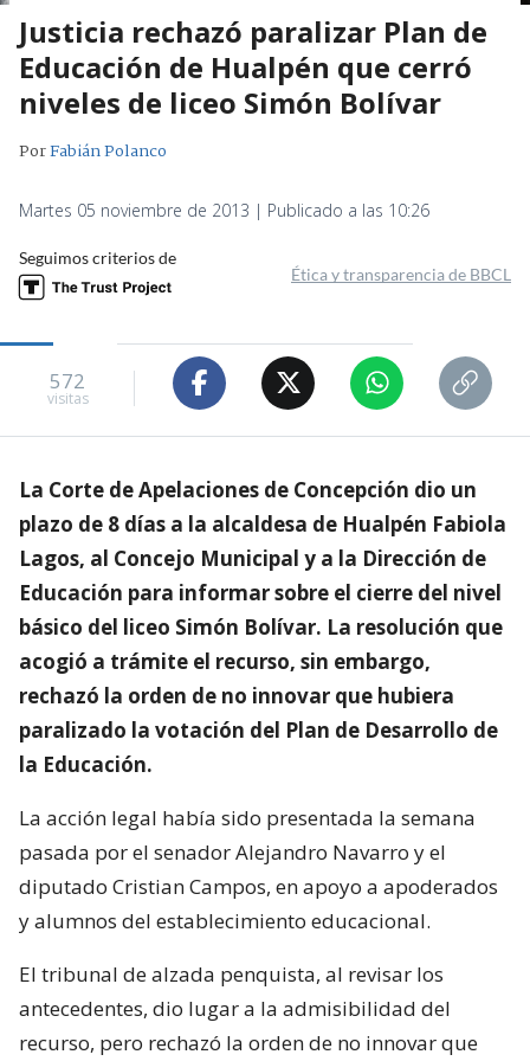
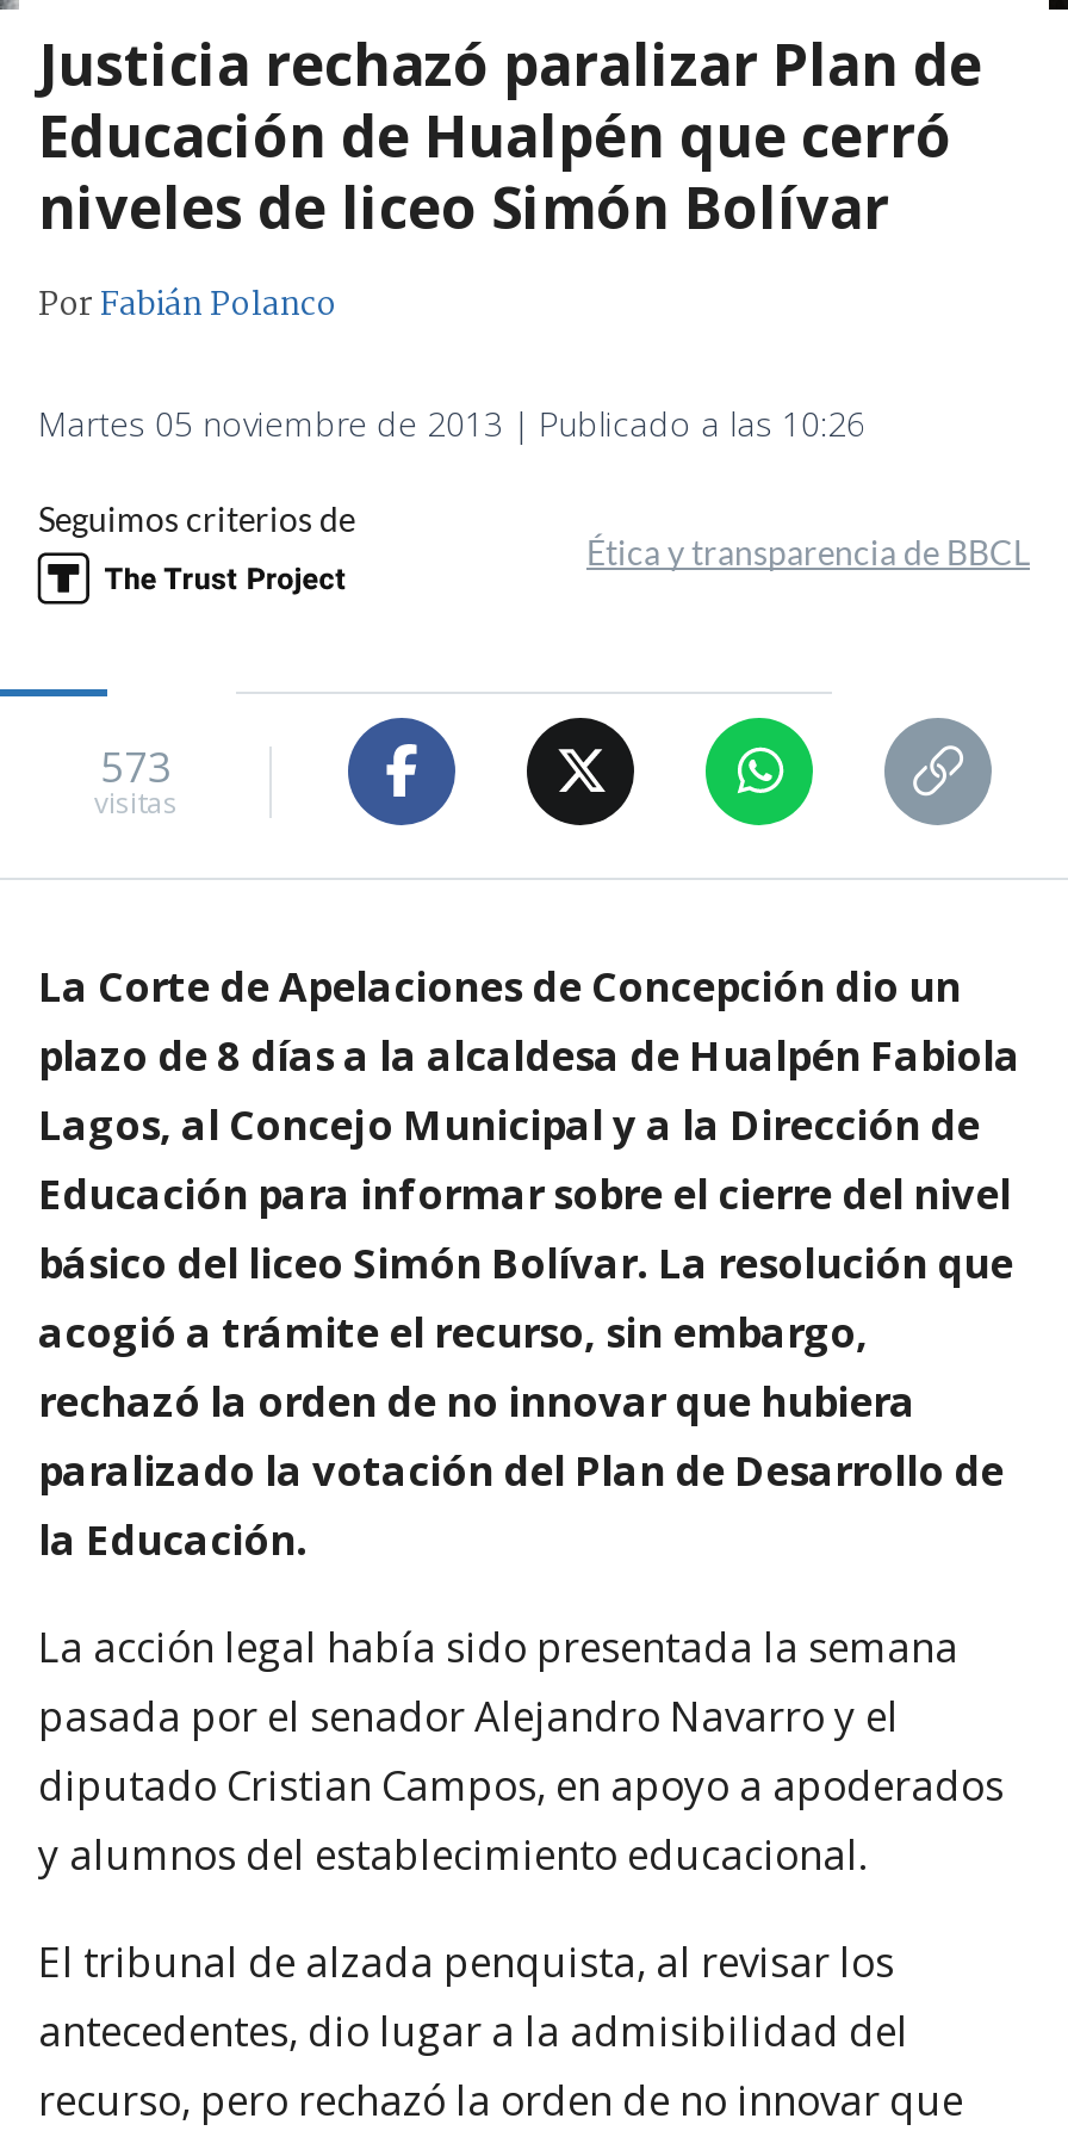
- 572
+ 573
